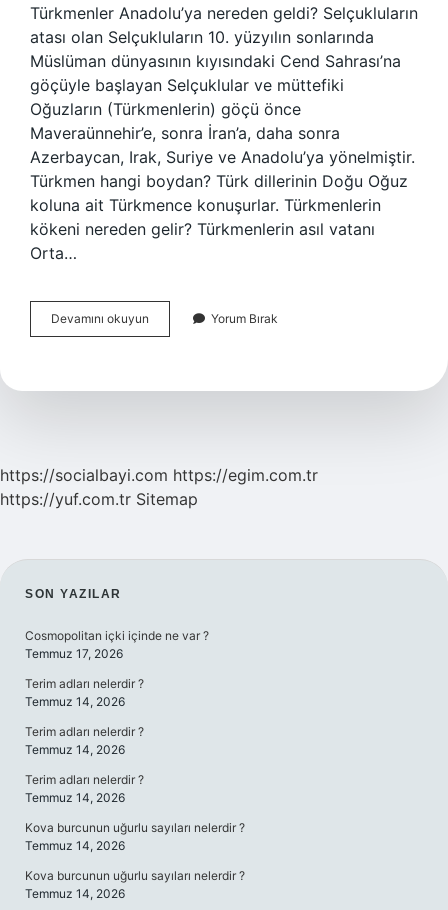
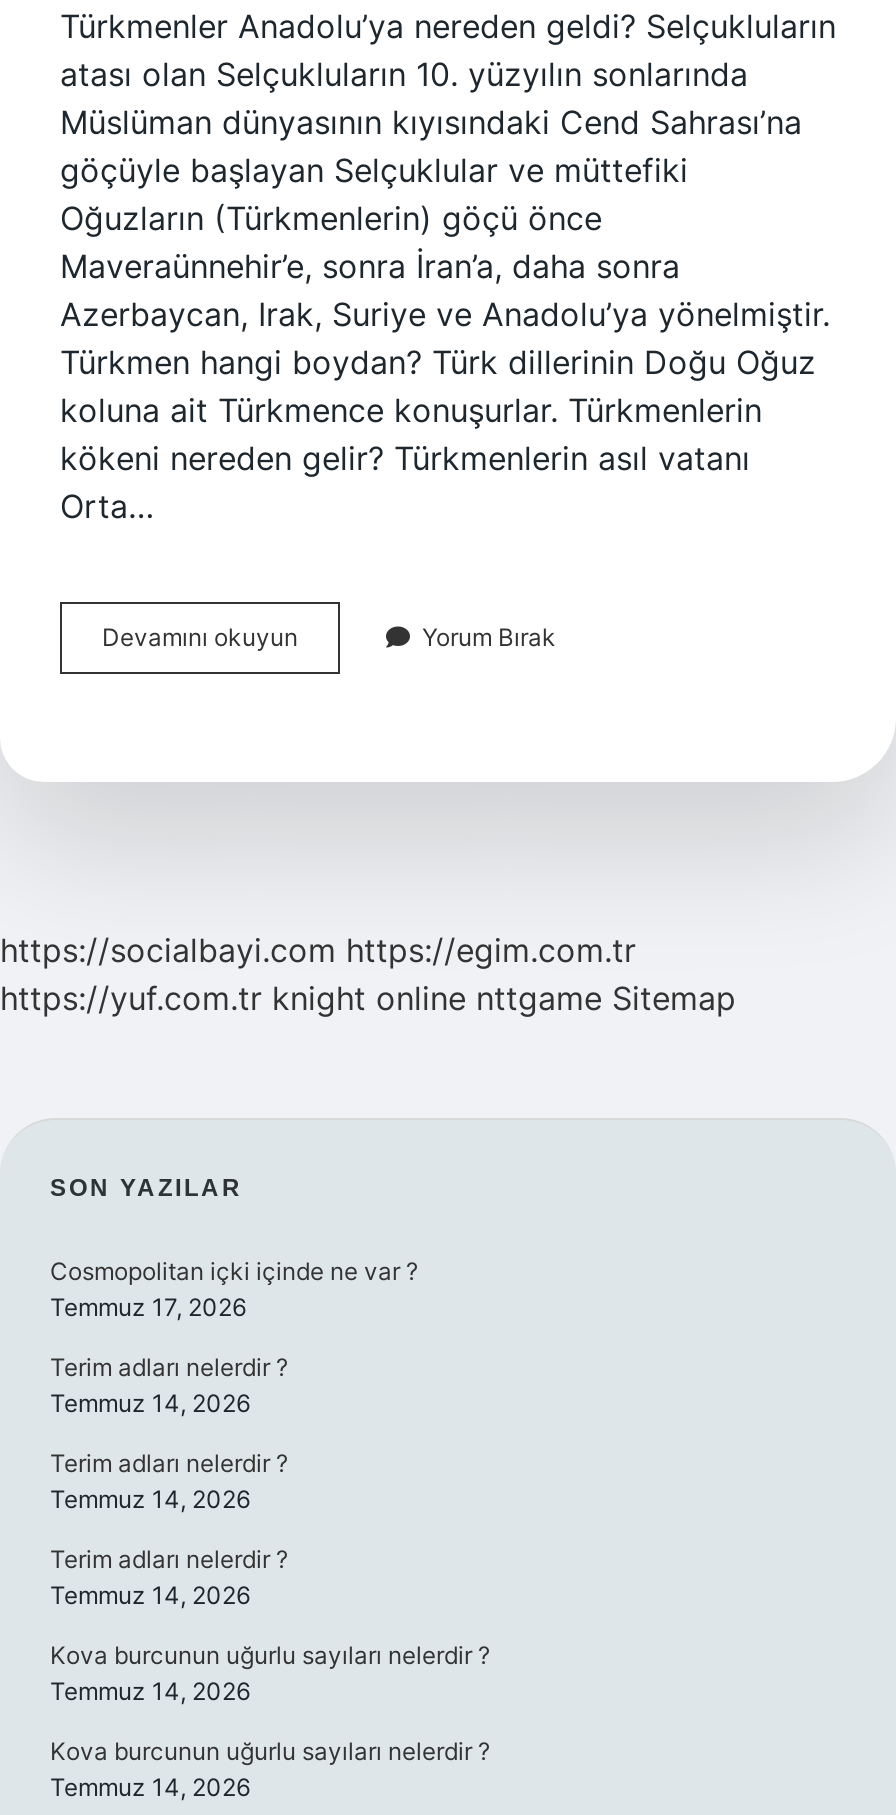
- https://yuf.com.tr Sitemap
+ https://yuf.com.tr knight online nttgame Sitemap
